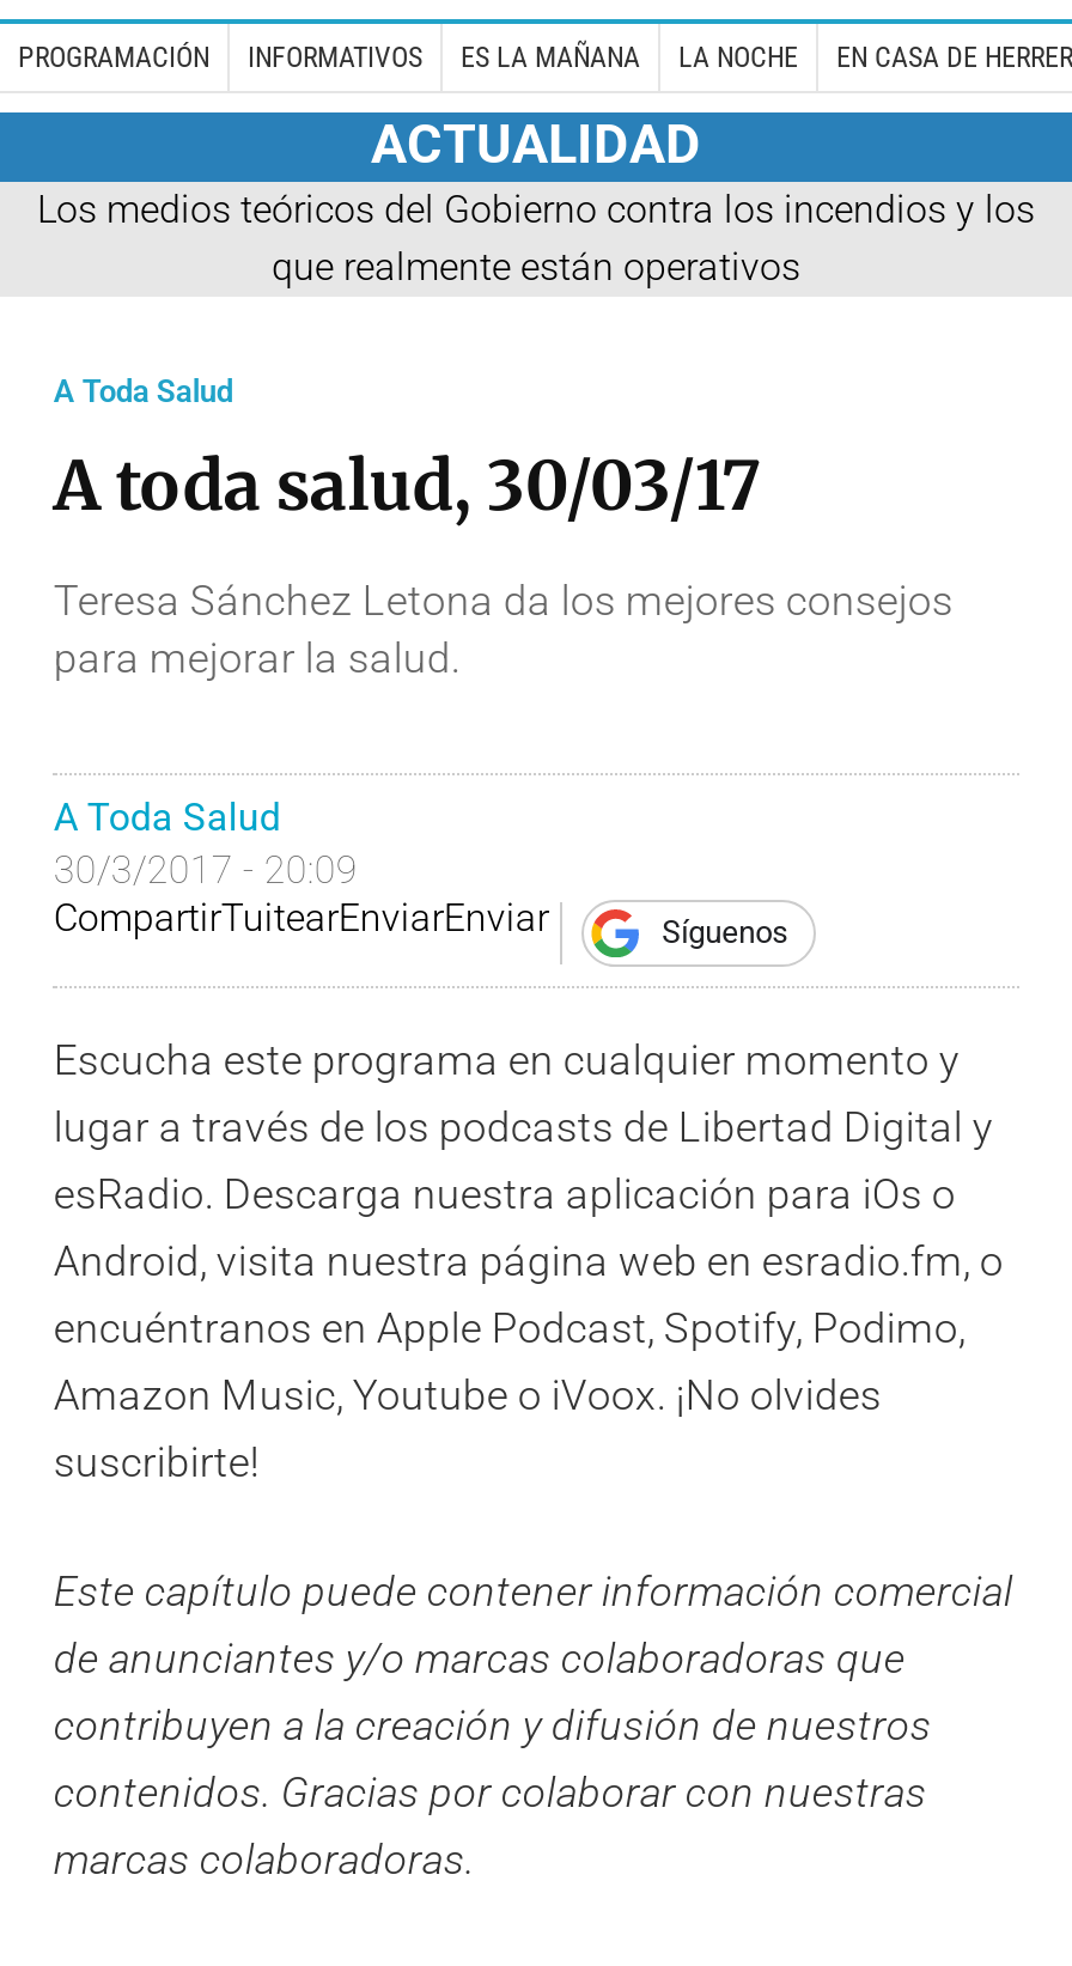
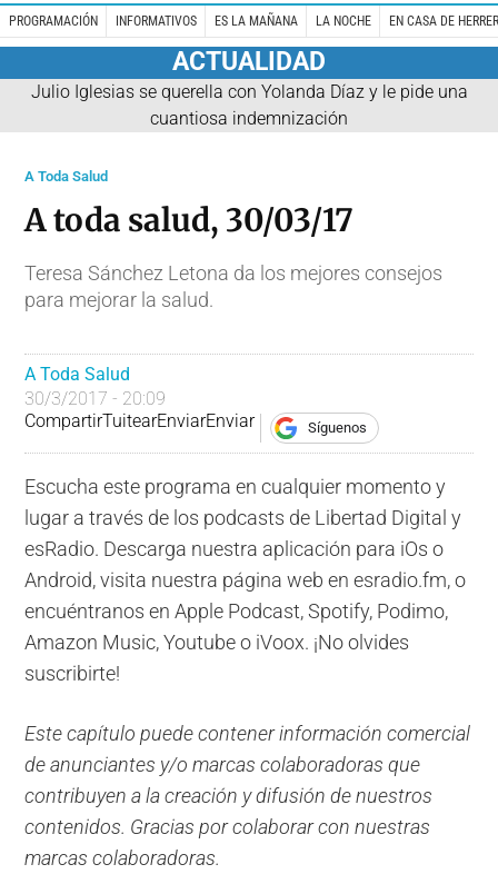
- Los medios teóricos del Gobierno contra los incendios y los
- que realmente están operativos
+ Julio Iglesias se querella con Yolanda Díaz y le pide una
+ cuantiosa indemnización
